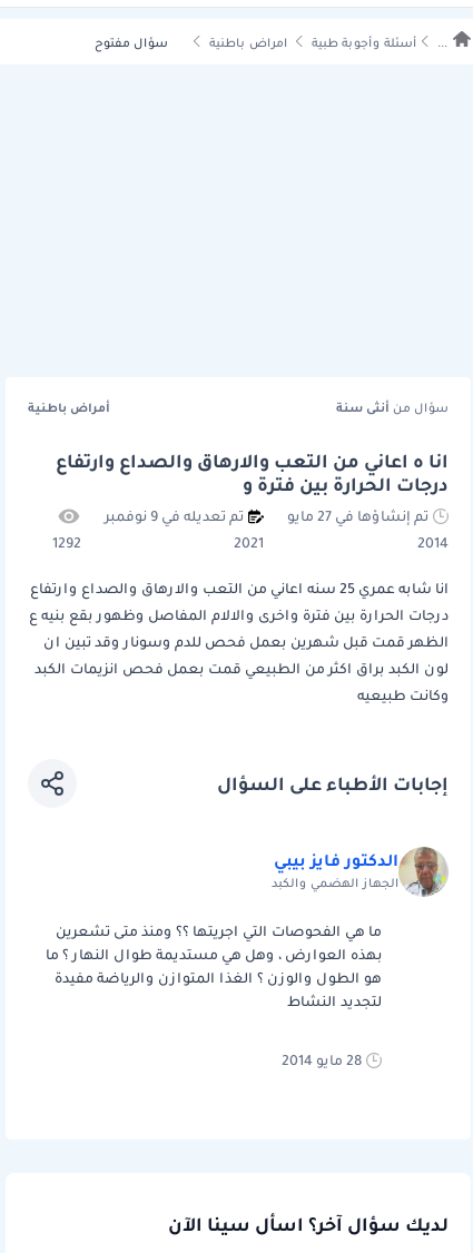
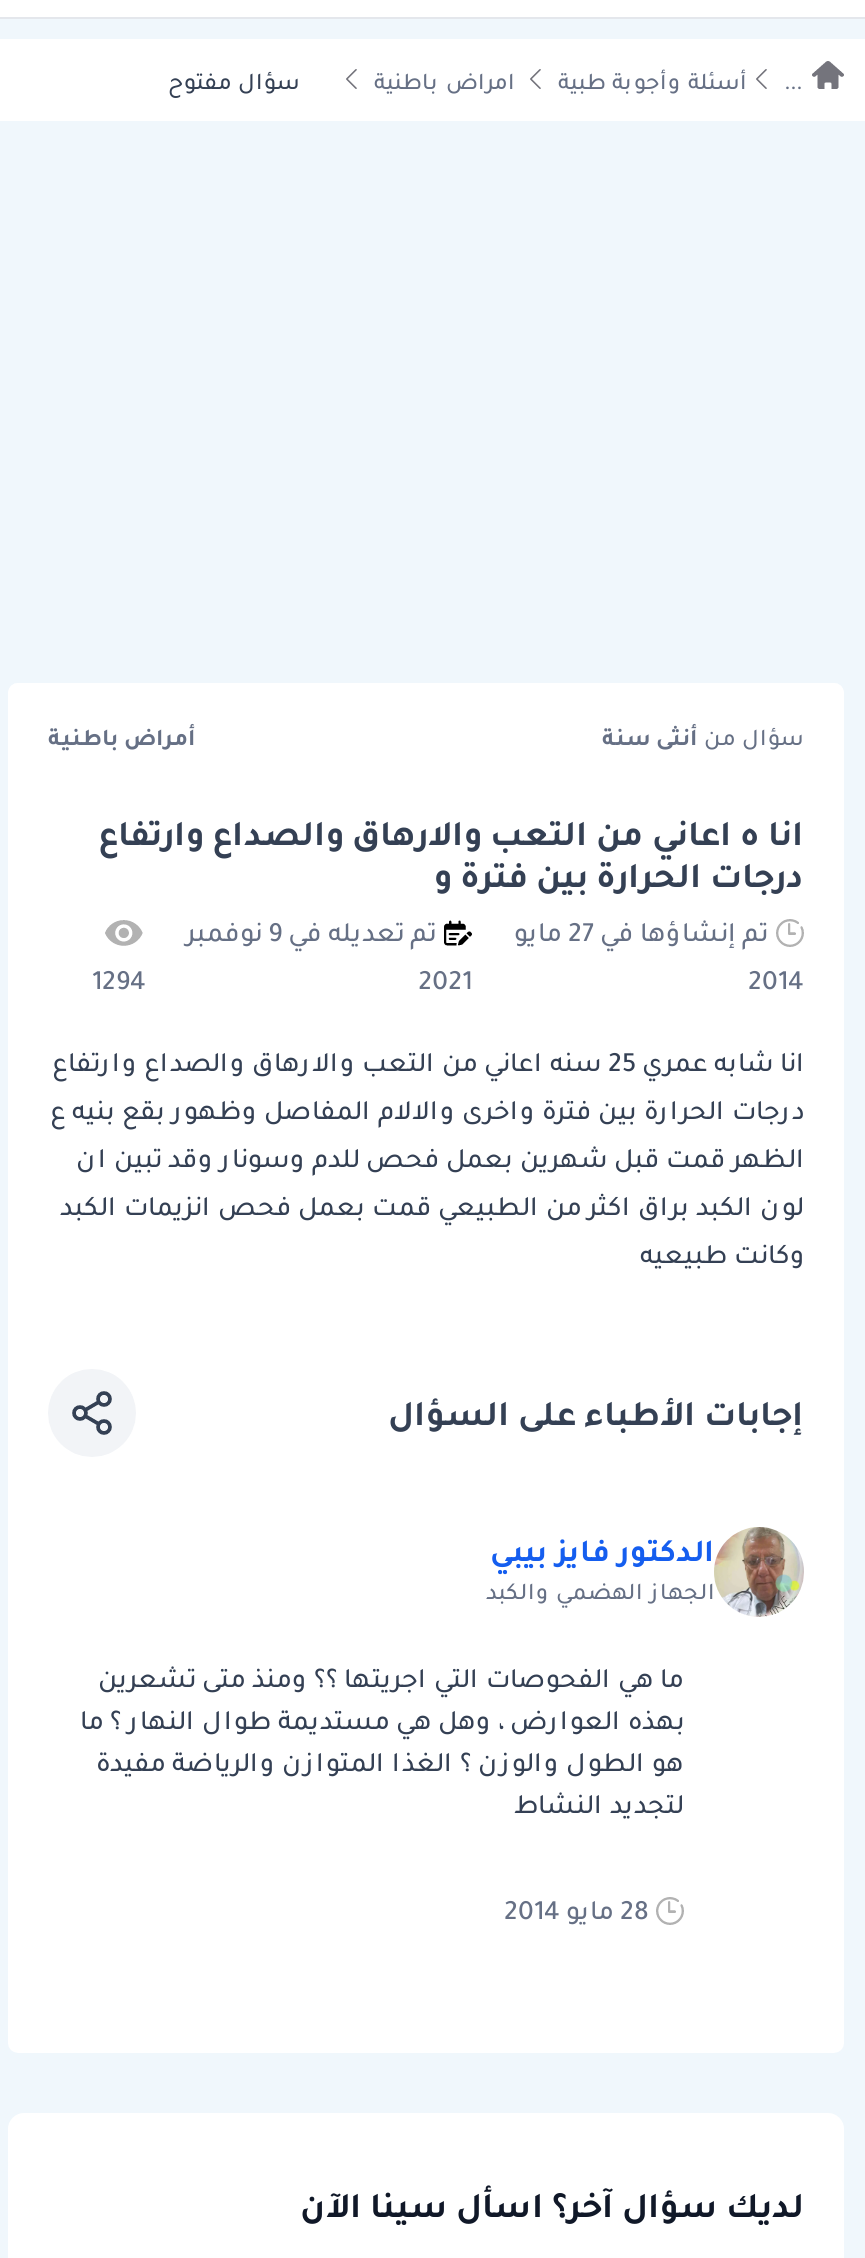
- 1292
+ 1294
